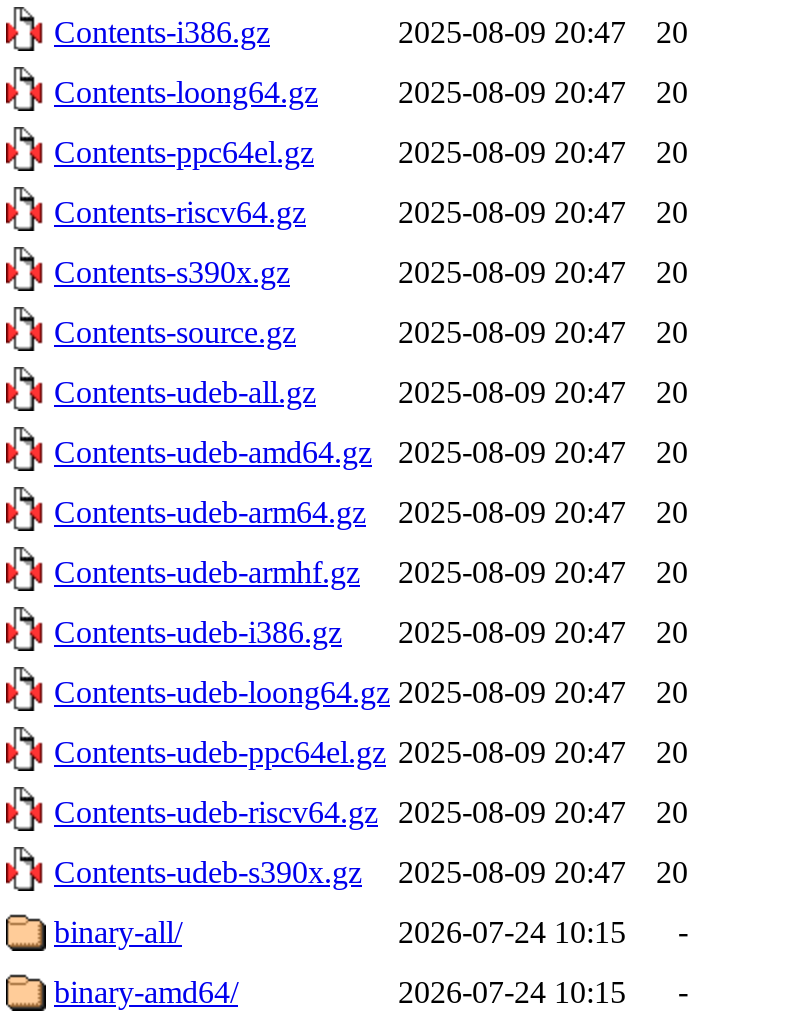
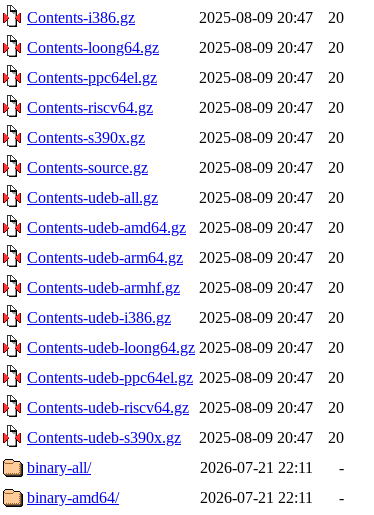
- 2026-07-24 10:15
+ 2026-07-21 22:11

- 2026-07-24 10:15
+ 2026-07-21 22:11
